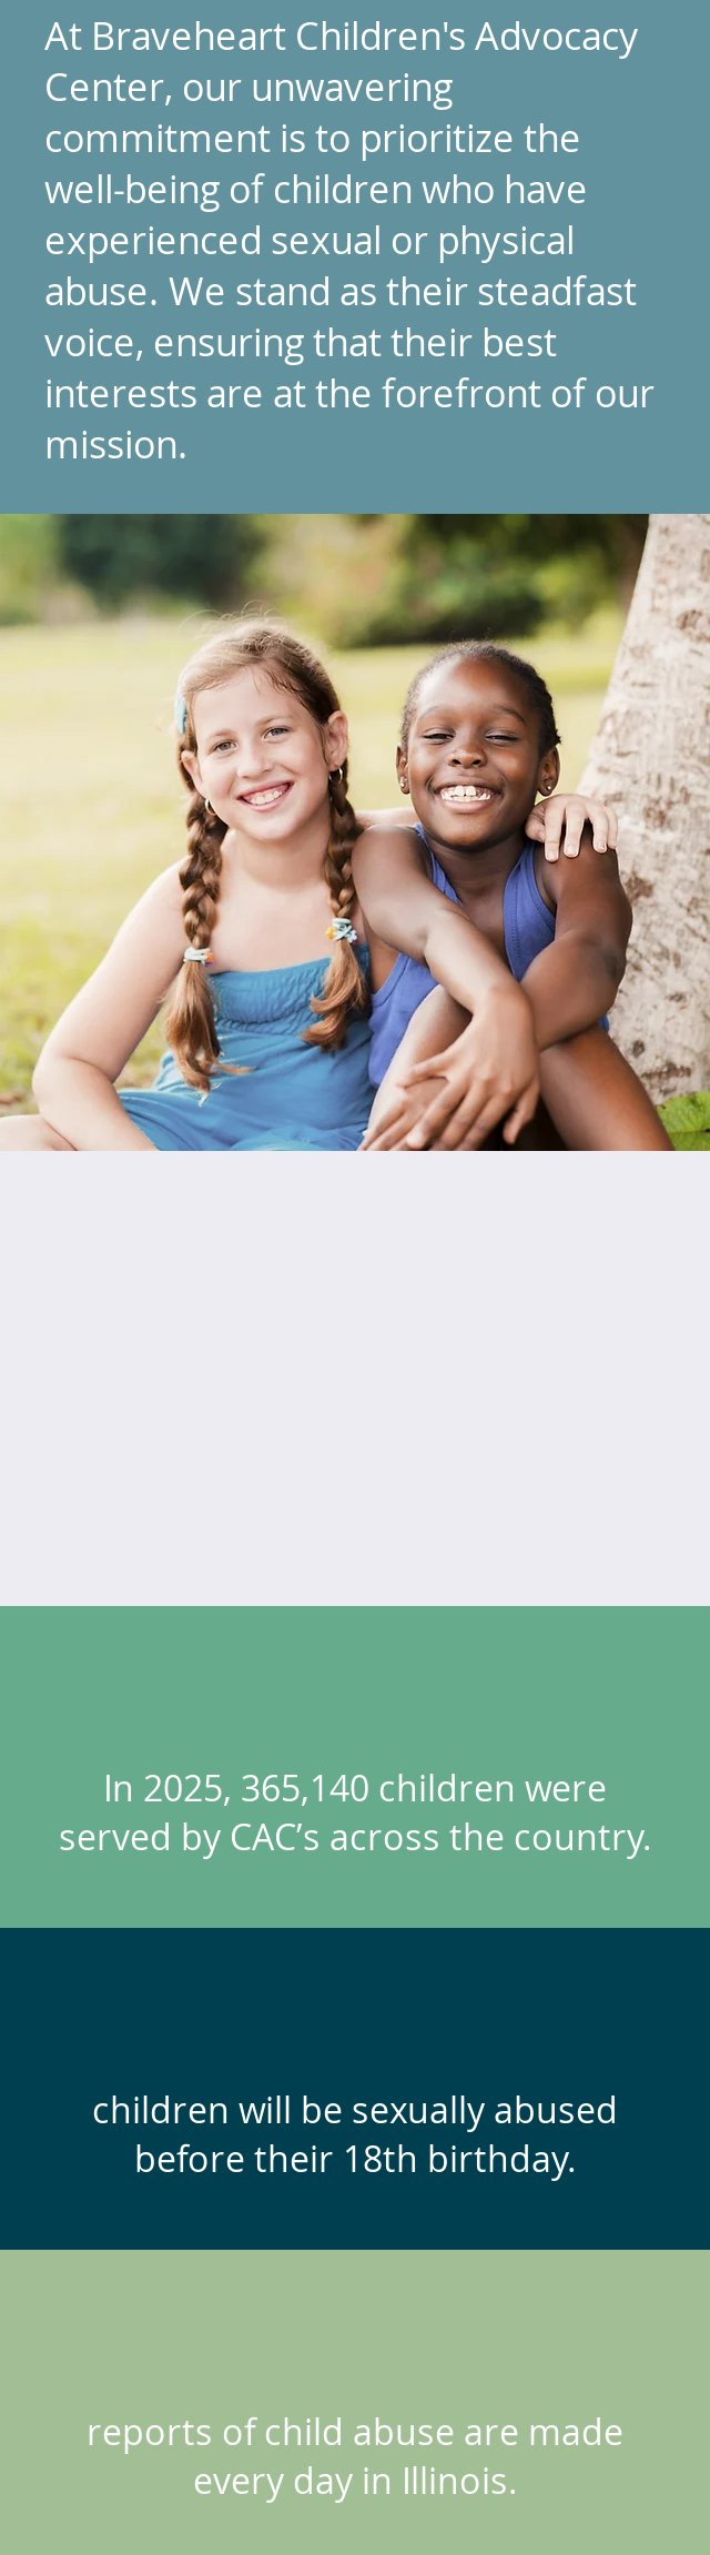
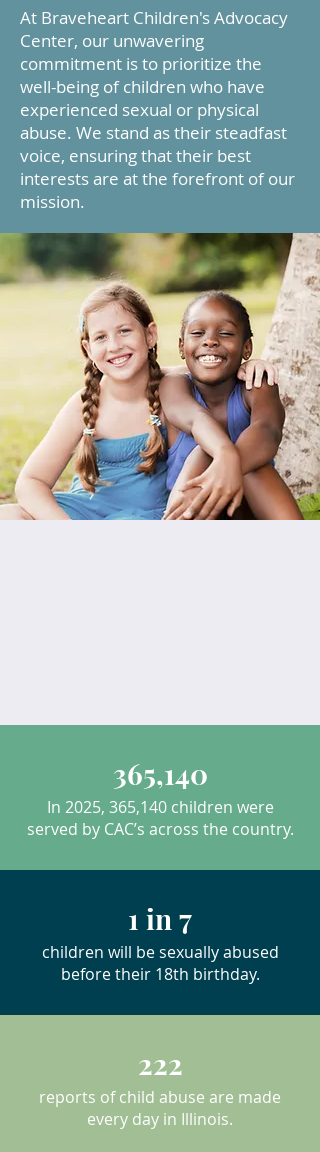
+ 365,140

+ 1 in 7

+ 222
